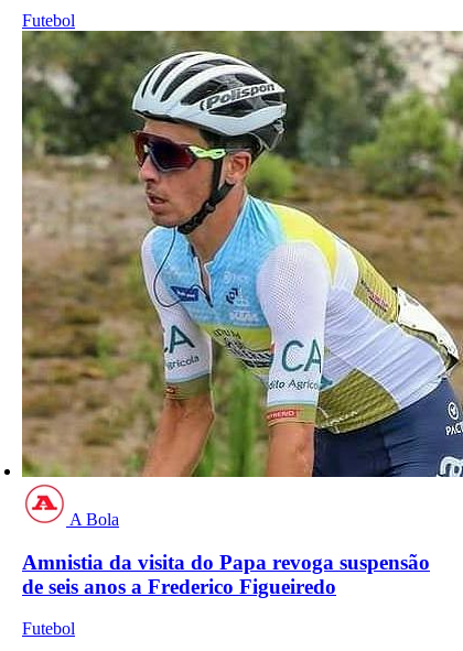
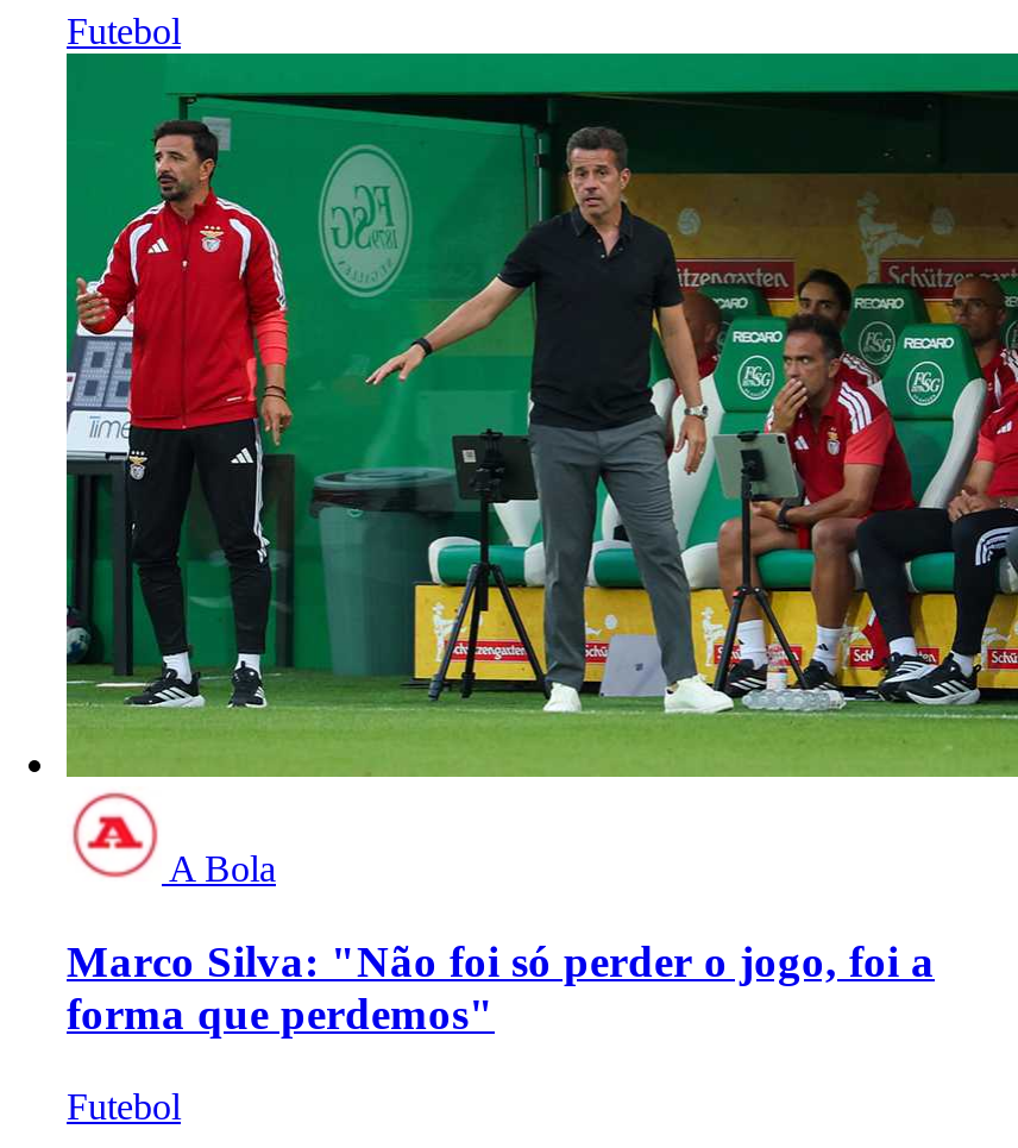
- [image]
+ [image]

- Amnistia da visita do Papa revoga suspensão
- de seis anos a Frederico Figueiredo
+ Marco Silva: "Não foi só perder o jogo, foi a
+ forma que perdemos"
